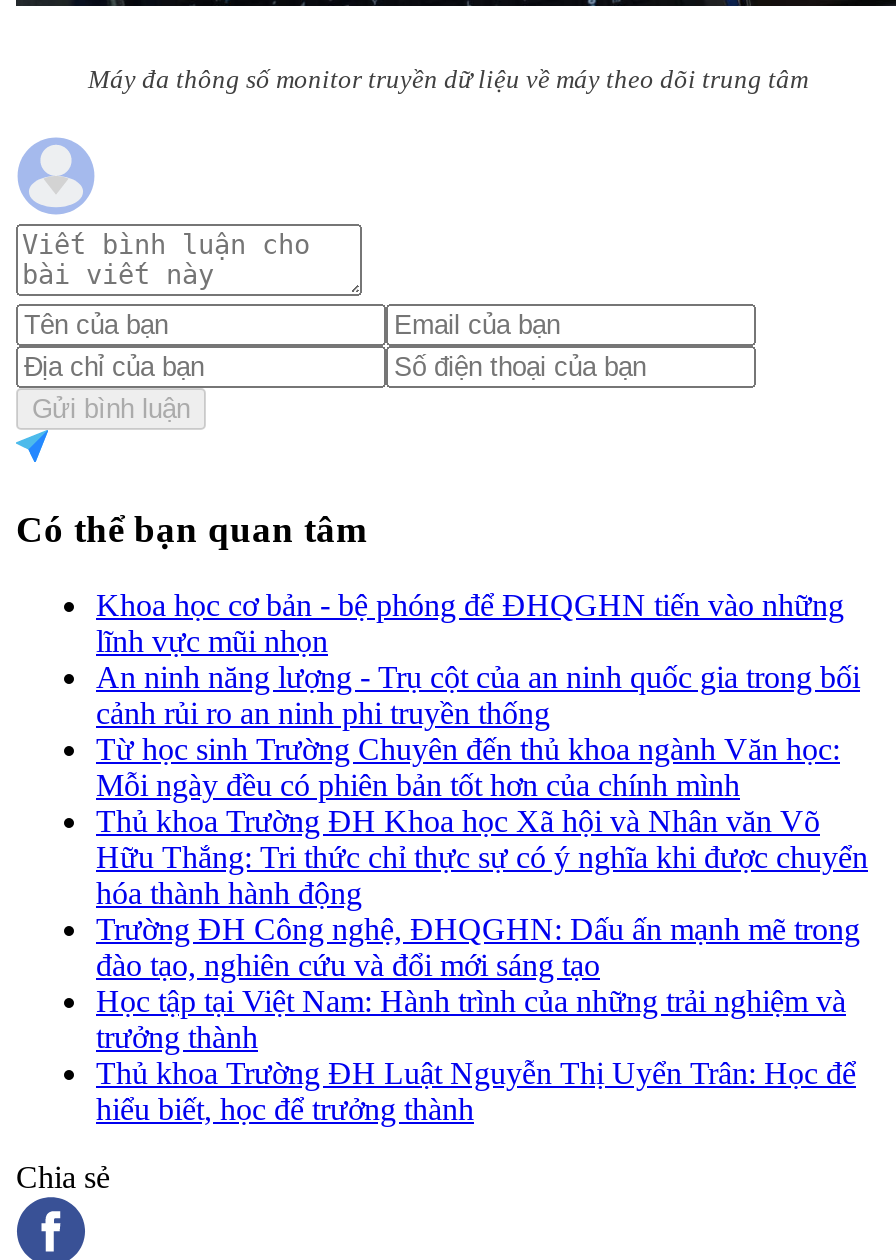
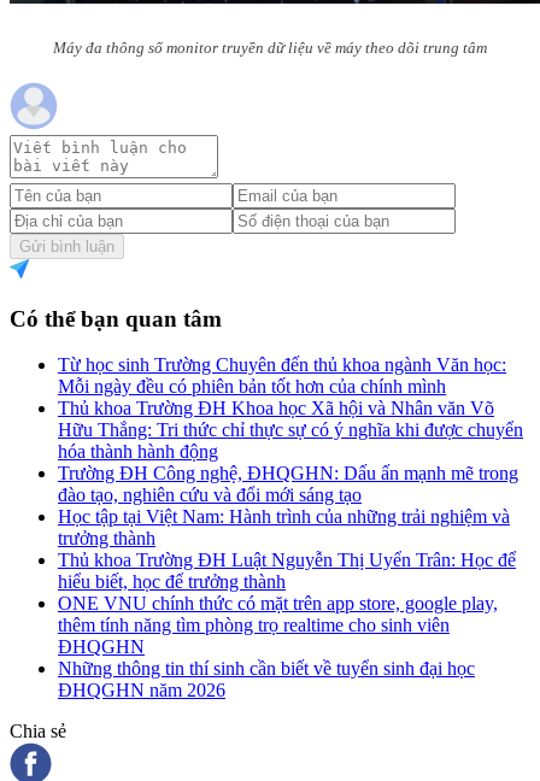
- Khoa học cơ bản - bệ phóng để ĐHQGHN tiến vào những
- lĩnh vực mũi nhọn
- An ninh năng lượng - Trụ cột của an ninh quốc gia trong bối
- cảnh rủi ro an ninh phi truyền thống

moved up: Từ học sinh Trường Chuyên đến thủ khoa ngành Văn học: | Mỗi ngày đều có phiên bản tốt hơn của chính mình | Thủ khoa Trường ĐH Khoa học Xã hội và Nhân văn Võ | ... | Thủ khoa Trường ĐH Luật Nguyễn Thị Uyển Trân: Học để | hiểu biết, học để trưởng thành

+ ONE VNU chính thức có mặt trên app store, google play,
+ thêm tính năng tìm phòng trọ realtime cho sinh viên
+ ĐHQGHN
+ Những thông tin thí sinh cần biết về tuyển sinh đại học
+ ĐHQGHN năm 2026
